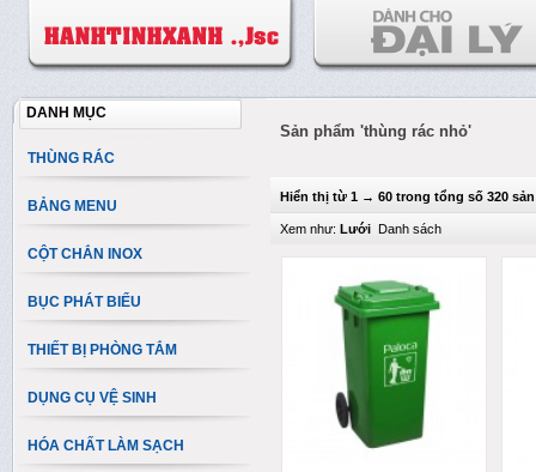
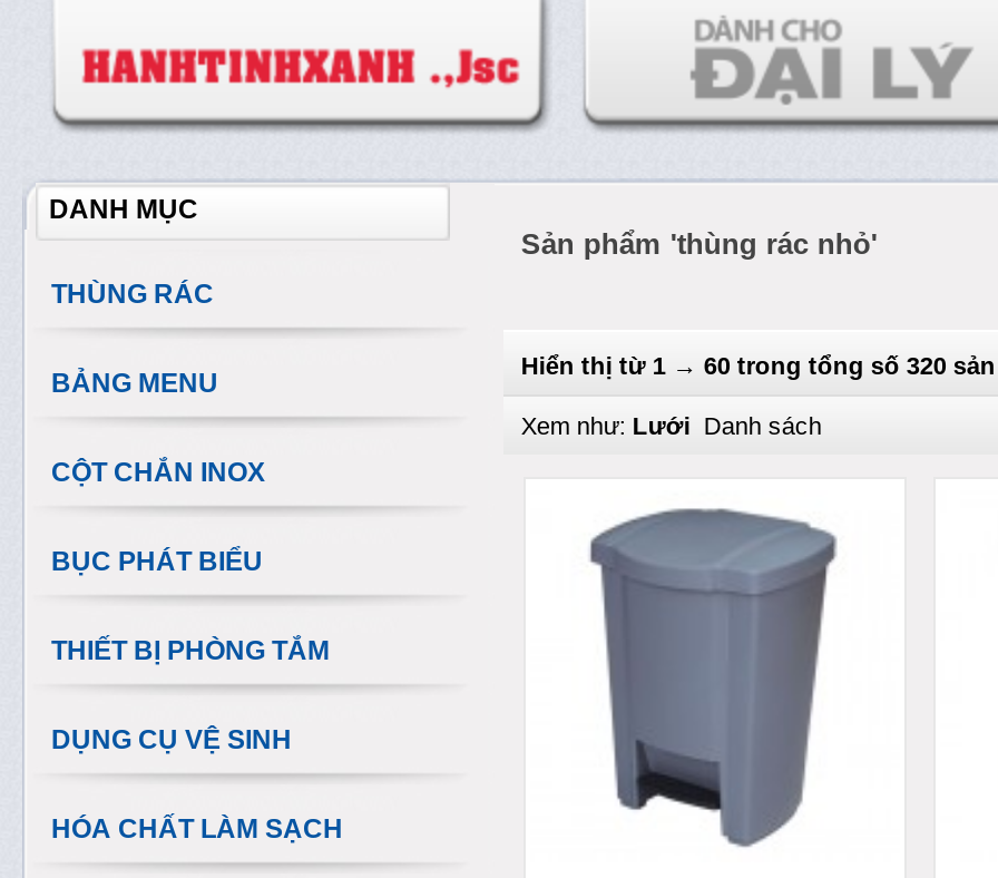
- [image]
+ [image]
